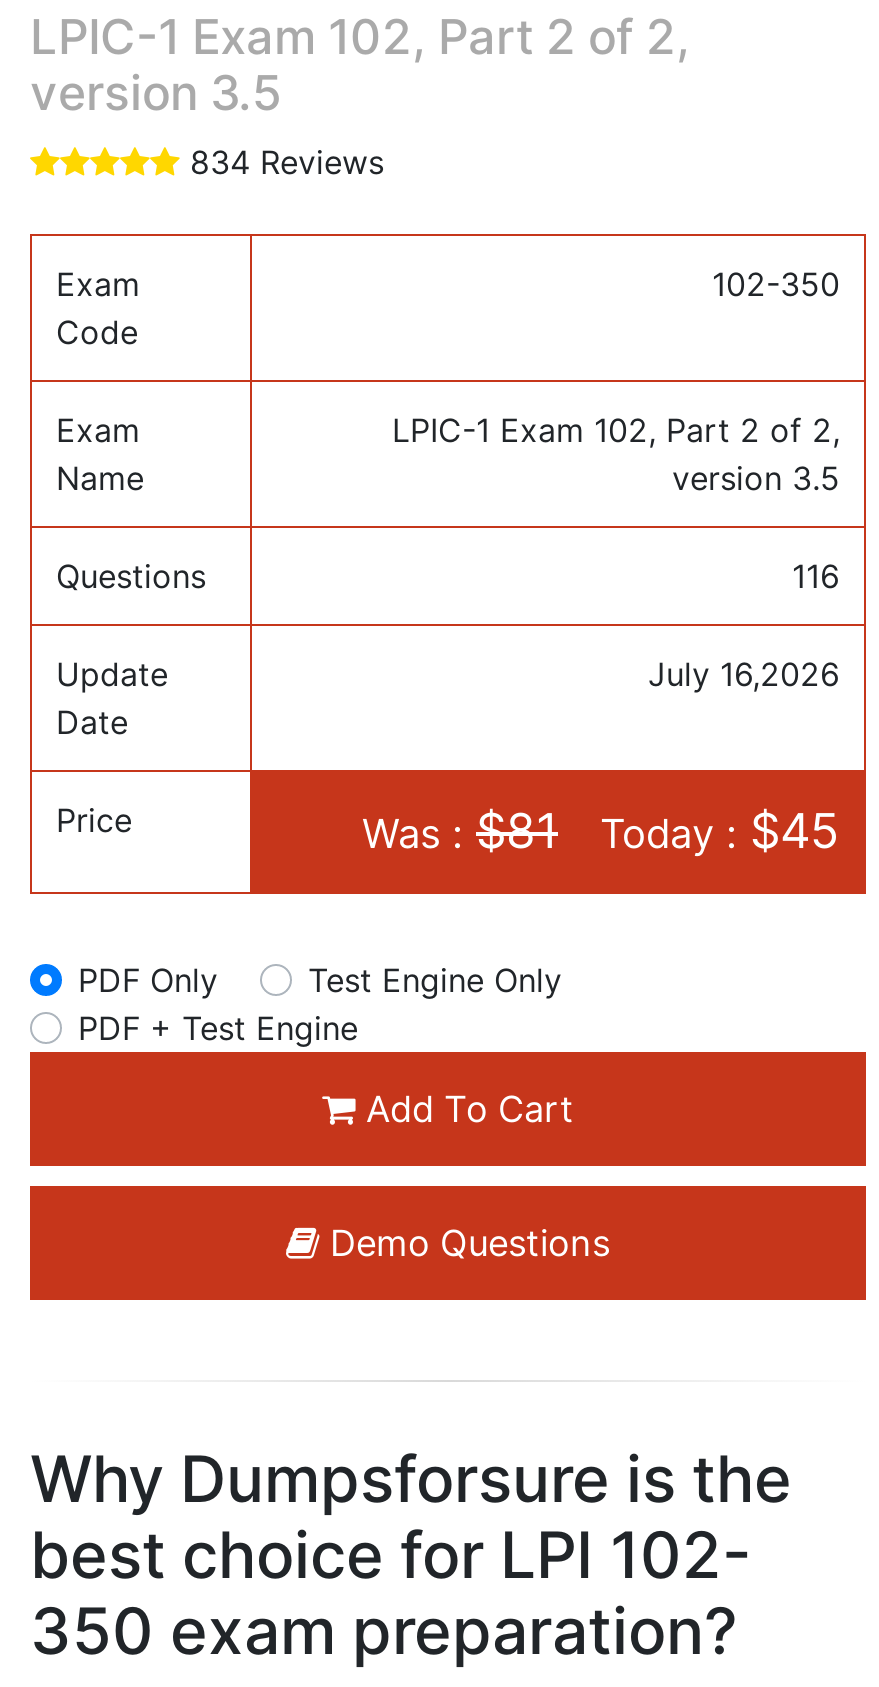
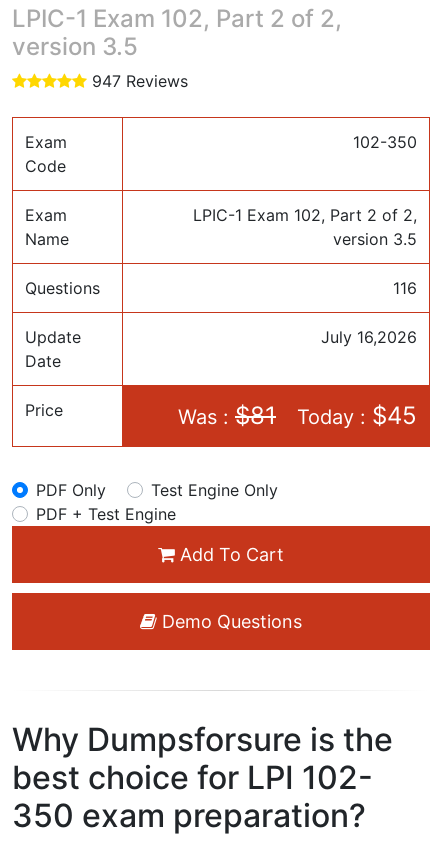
- 834 Reviews
+ 947 Reviews
